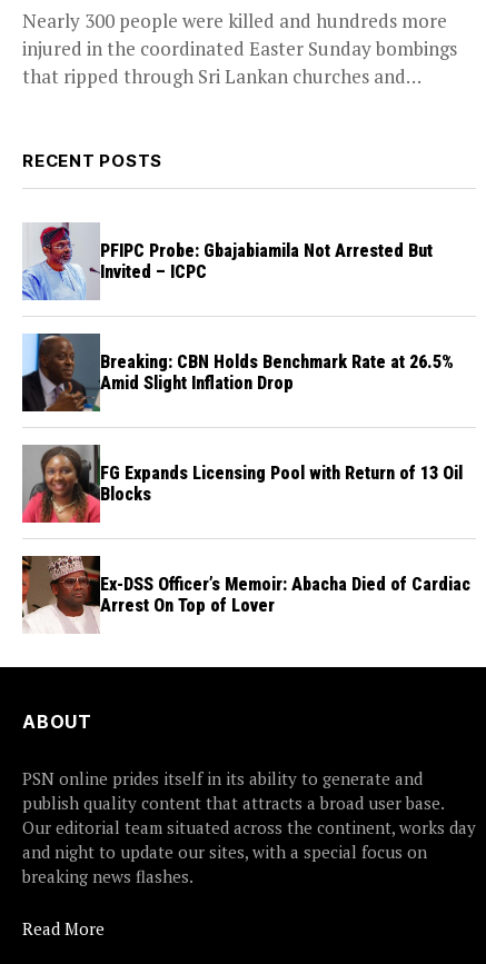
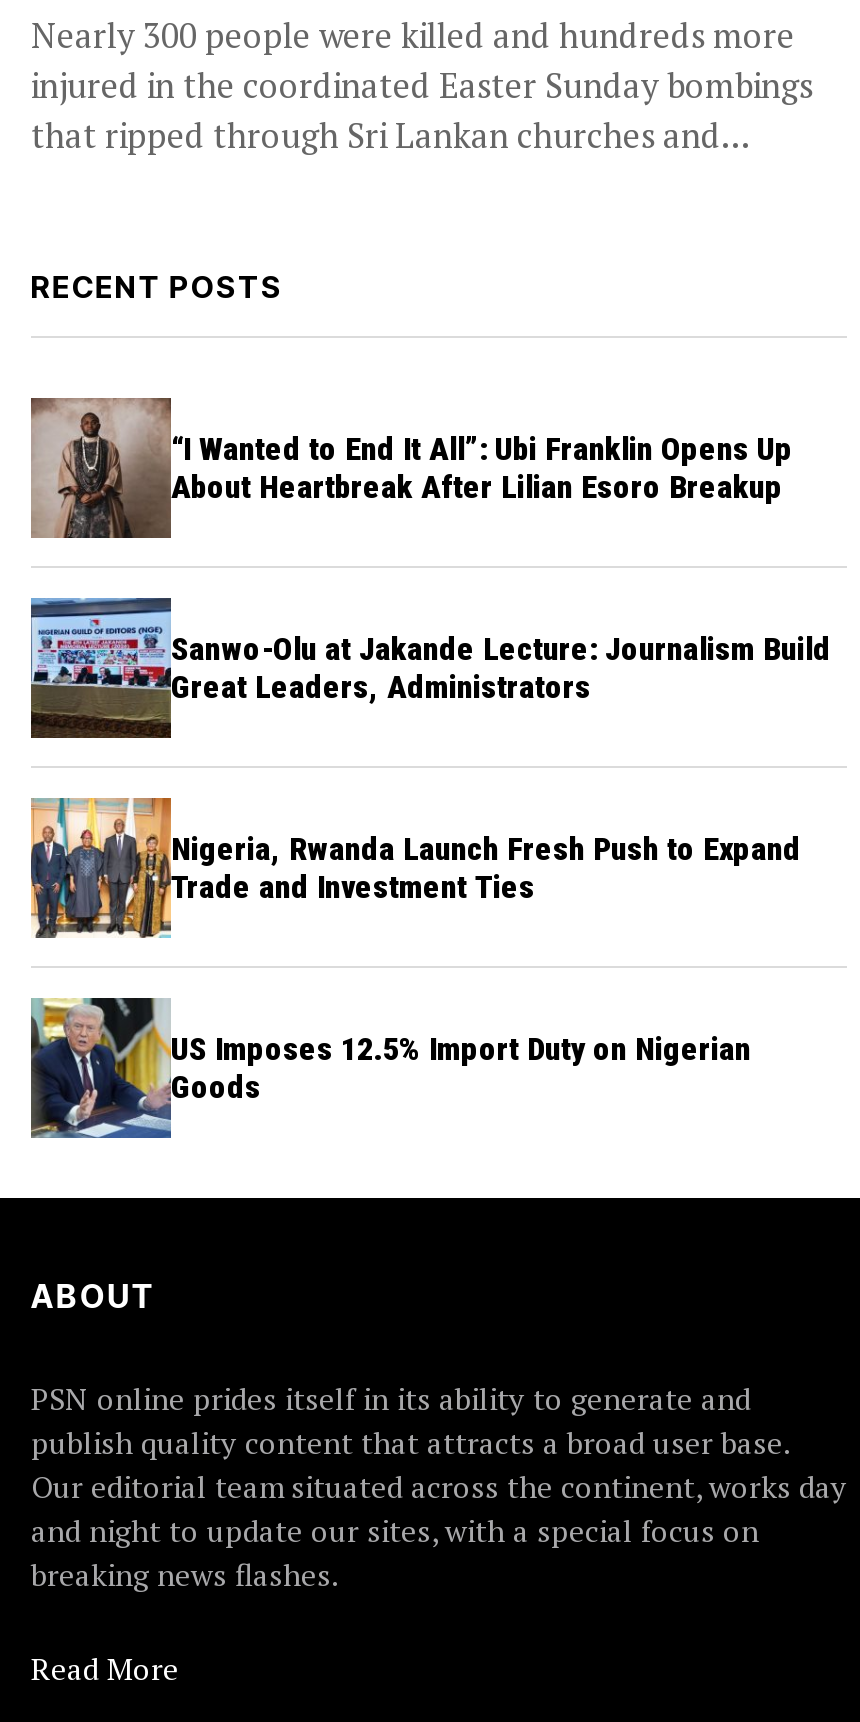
- [image]
- PFIPC Probe: Gbajabiamila Not Arrested But
- Invited – ICPC
+ [image]
+ “I Wanted to End It All”: Ubi Franklin Opens Up
+ About Heartbreak After Lilian Esoro Breakup

- [image]
- Breaking: CBN Holds Benchmark Rate at 26.5%
- Amid Slight Inflation Drop
+ [image]
+ Sanwo-Olu at Jakande Lecture: Journalism Build
+ Great Leaders, Administrators

- [image]
- FG Expands Licensing Pool with Return of 13 Oil
- Blocks
+ [image]
+ Nigeria, Rwanda Launch Fresh Push to Expand
+ Trade and Investment Ties

- [image]
- Ex-DSS Officer’s Memoir: Abacha Died of Cardiac
- Arrest On Top of Lover
+ [image]
+ US Imposes 12.5% Import Duty on Nigerian
+ Goods
